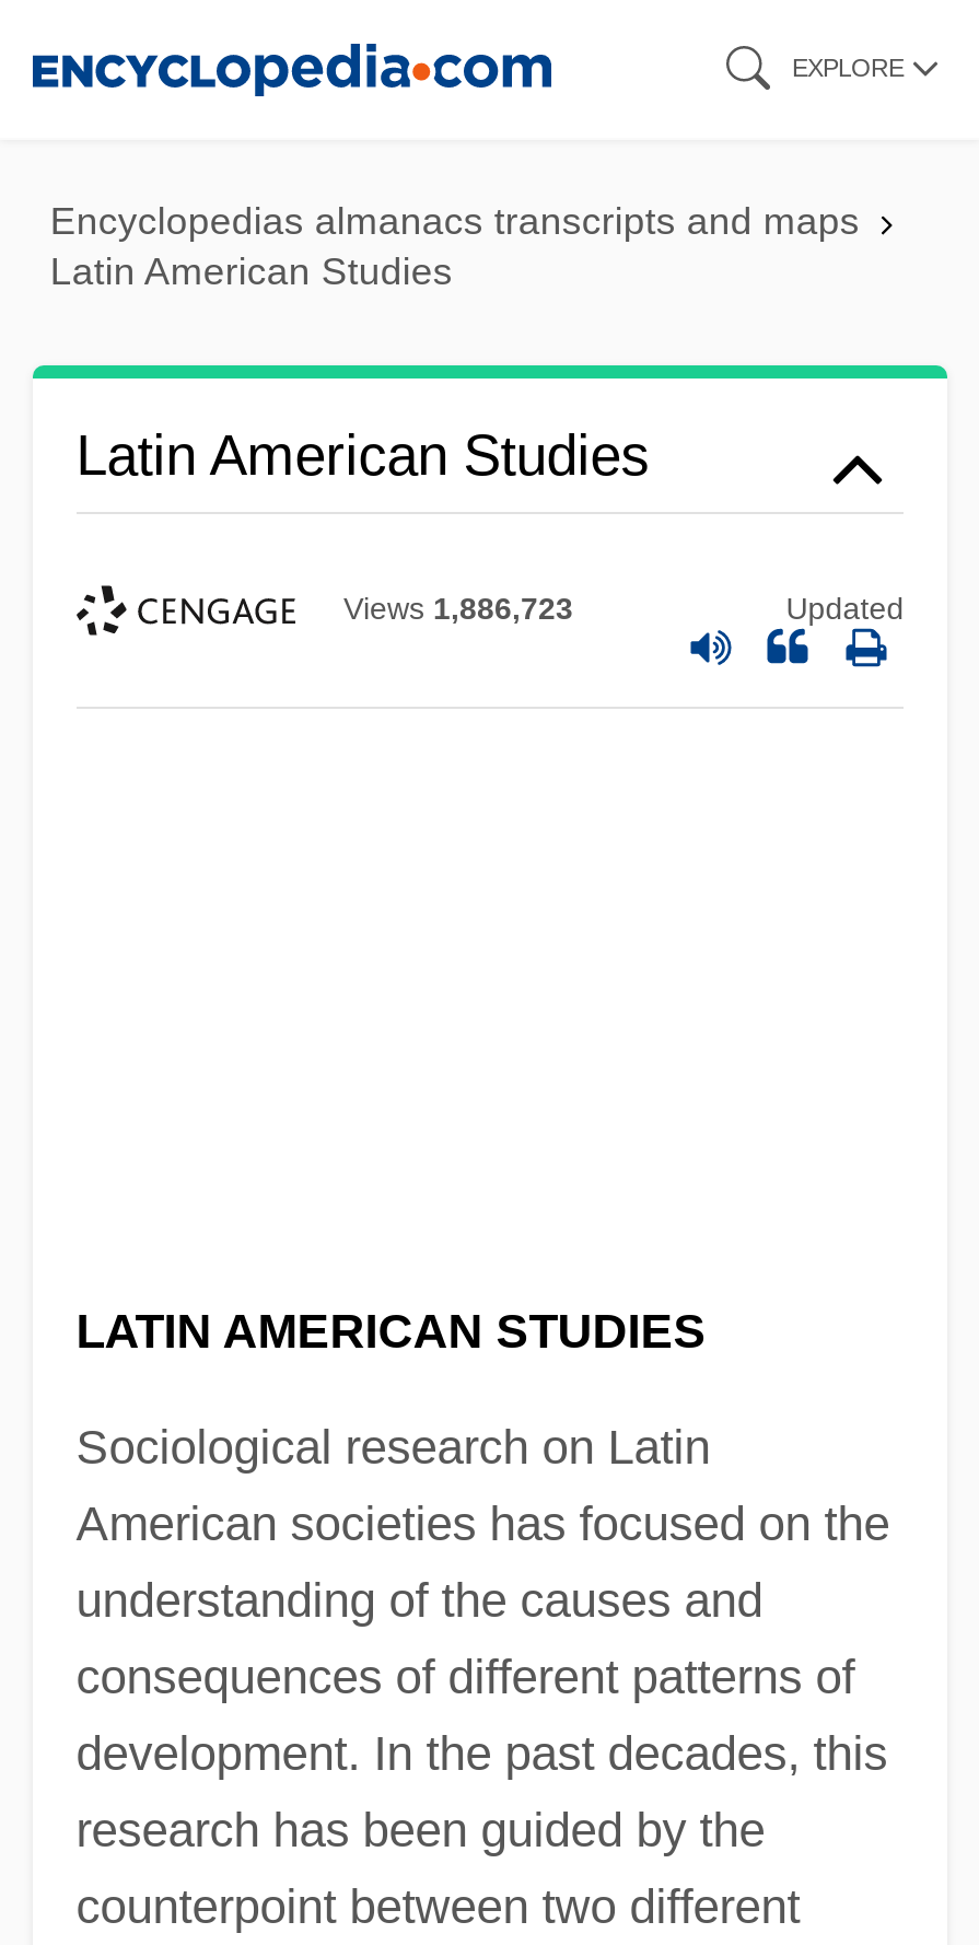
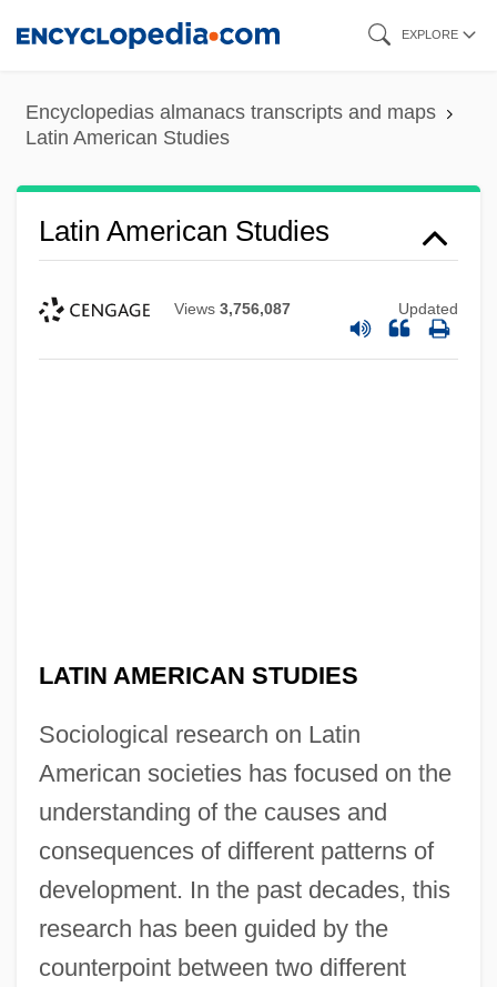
- Views 1,886,723
+ Views 3,756,087
